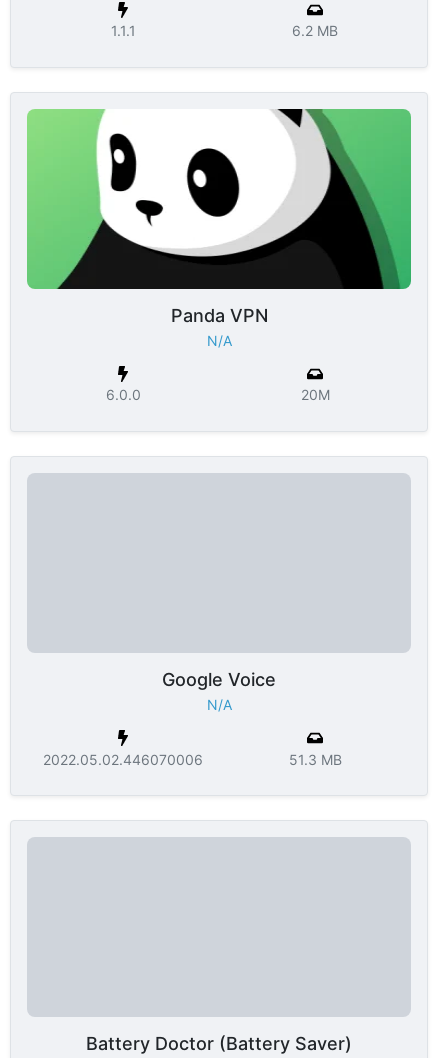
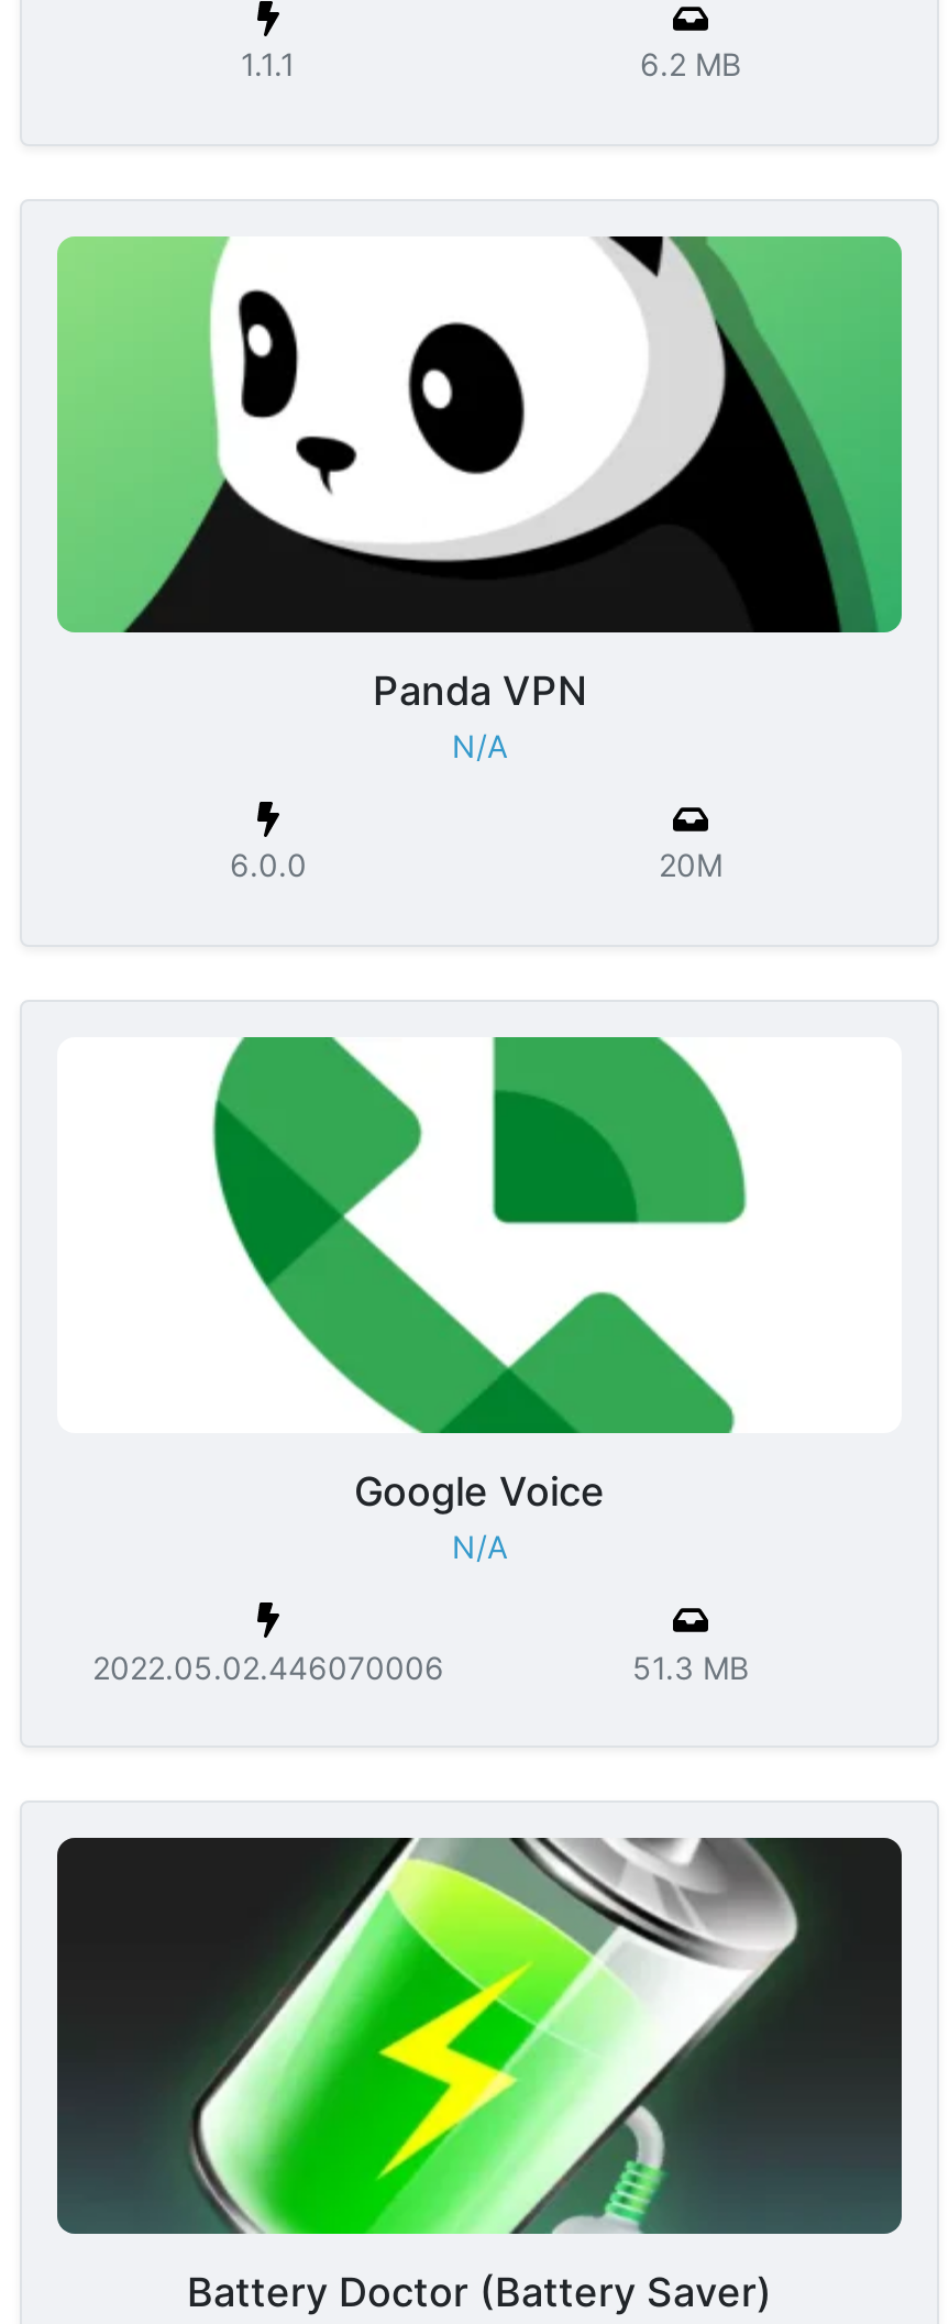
+ [image]

+ [image]
